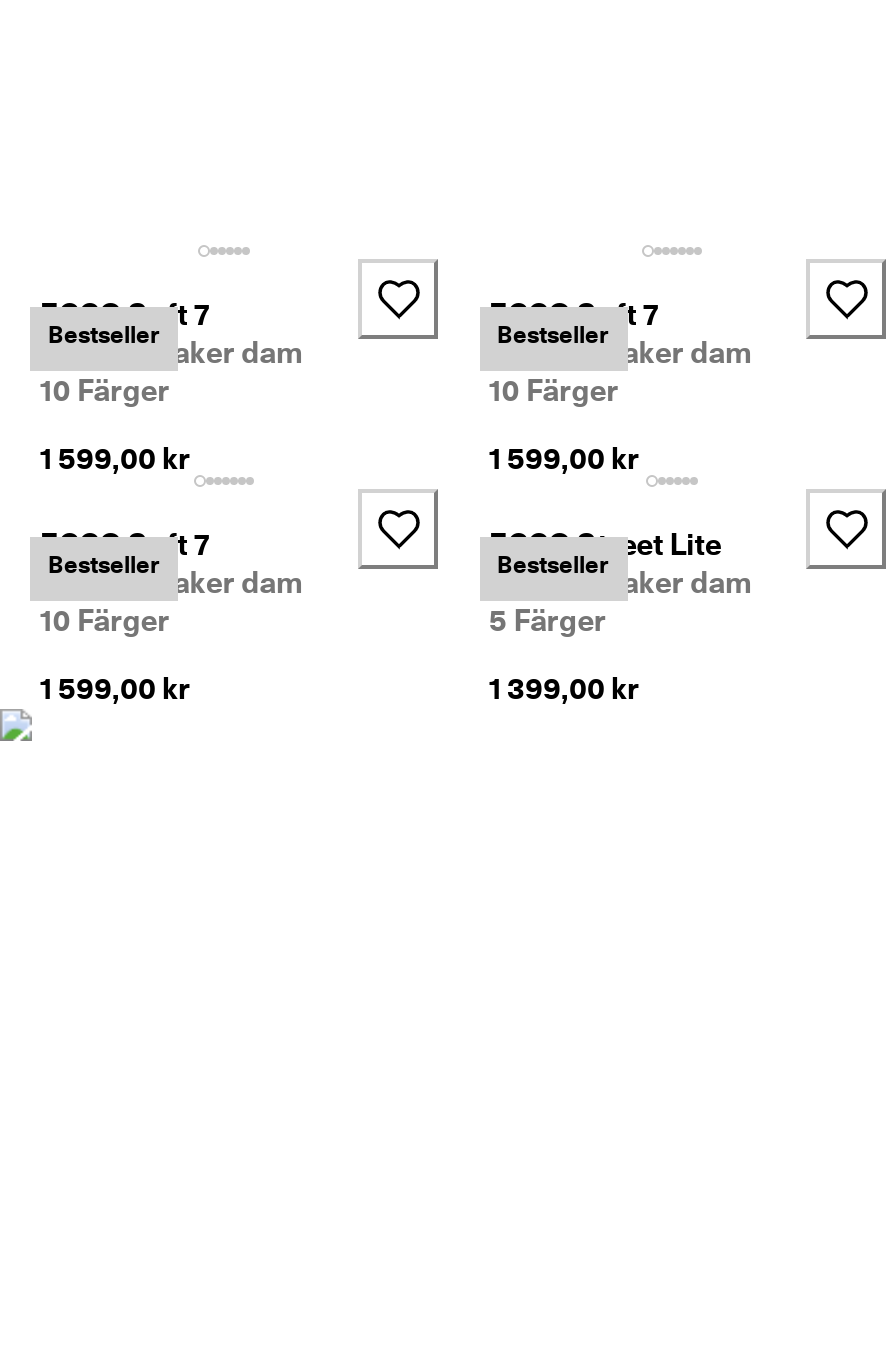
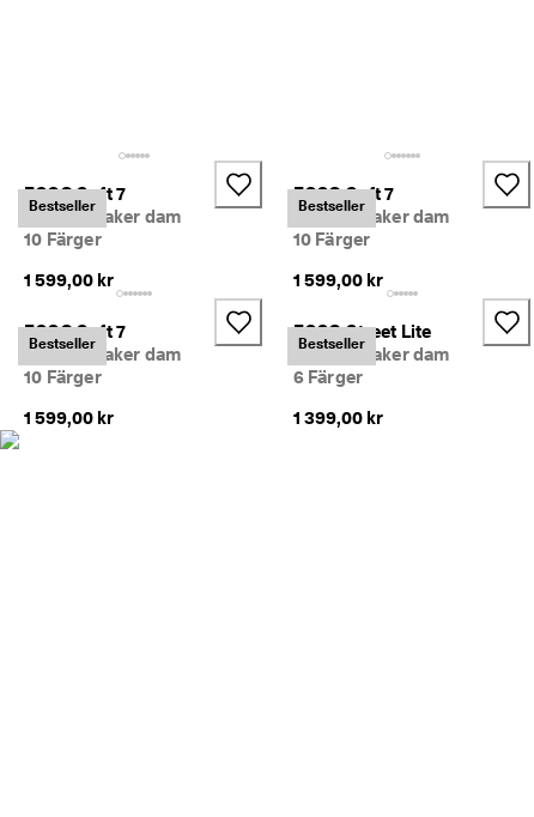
- 5 Färger
+ 6 Färger
